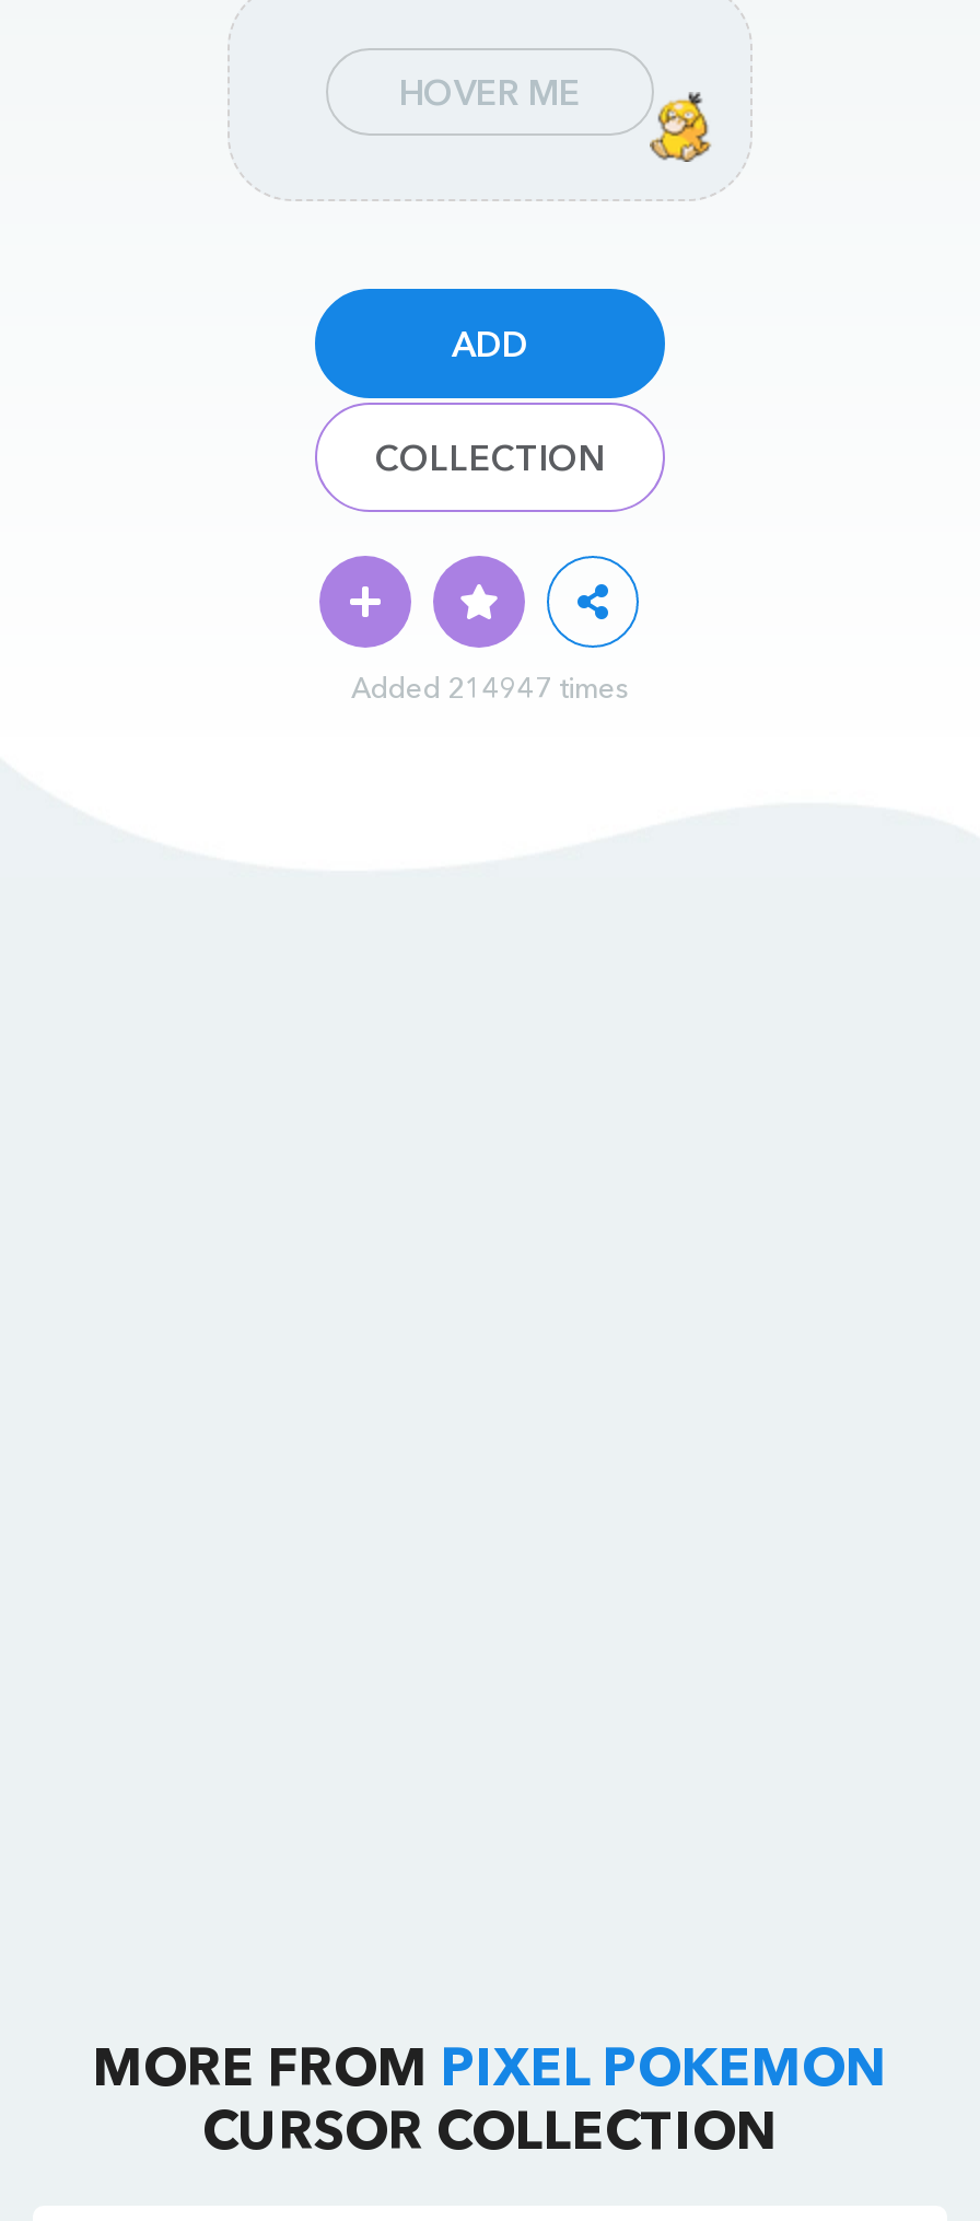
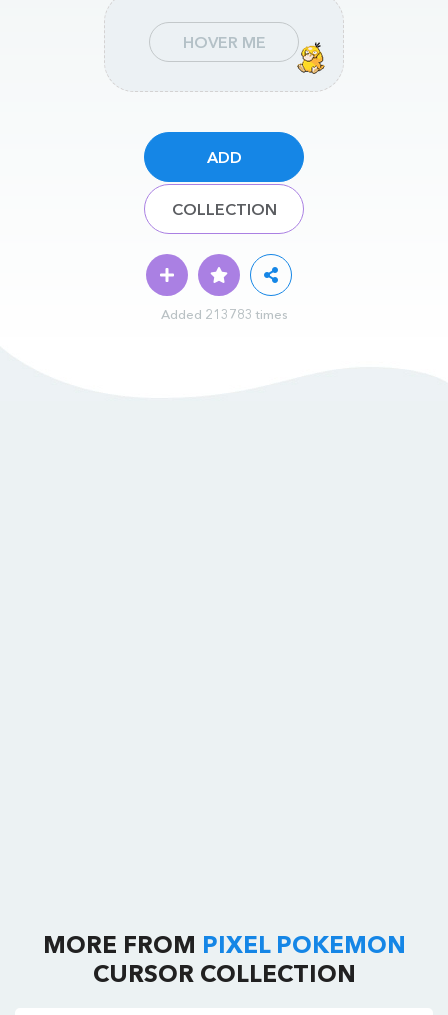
- Added 214947 times
+ Added 213783 times
